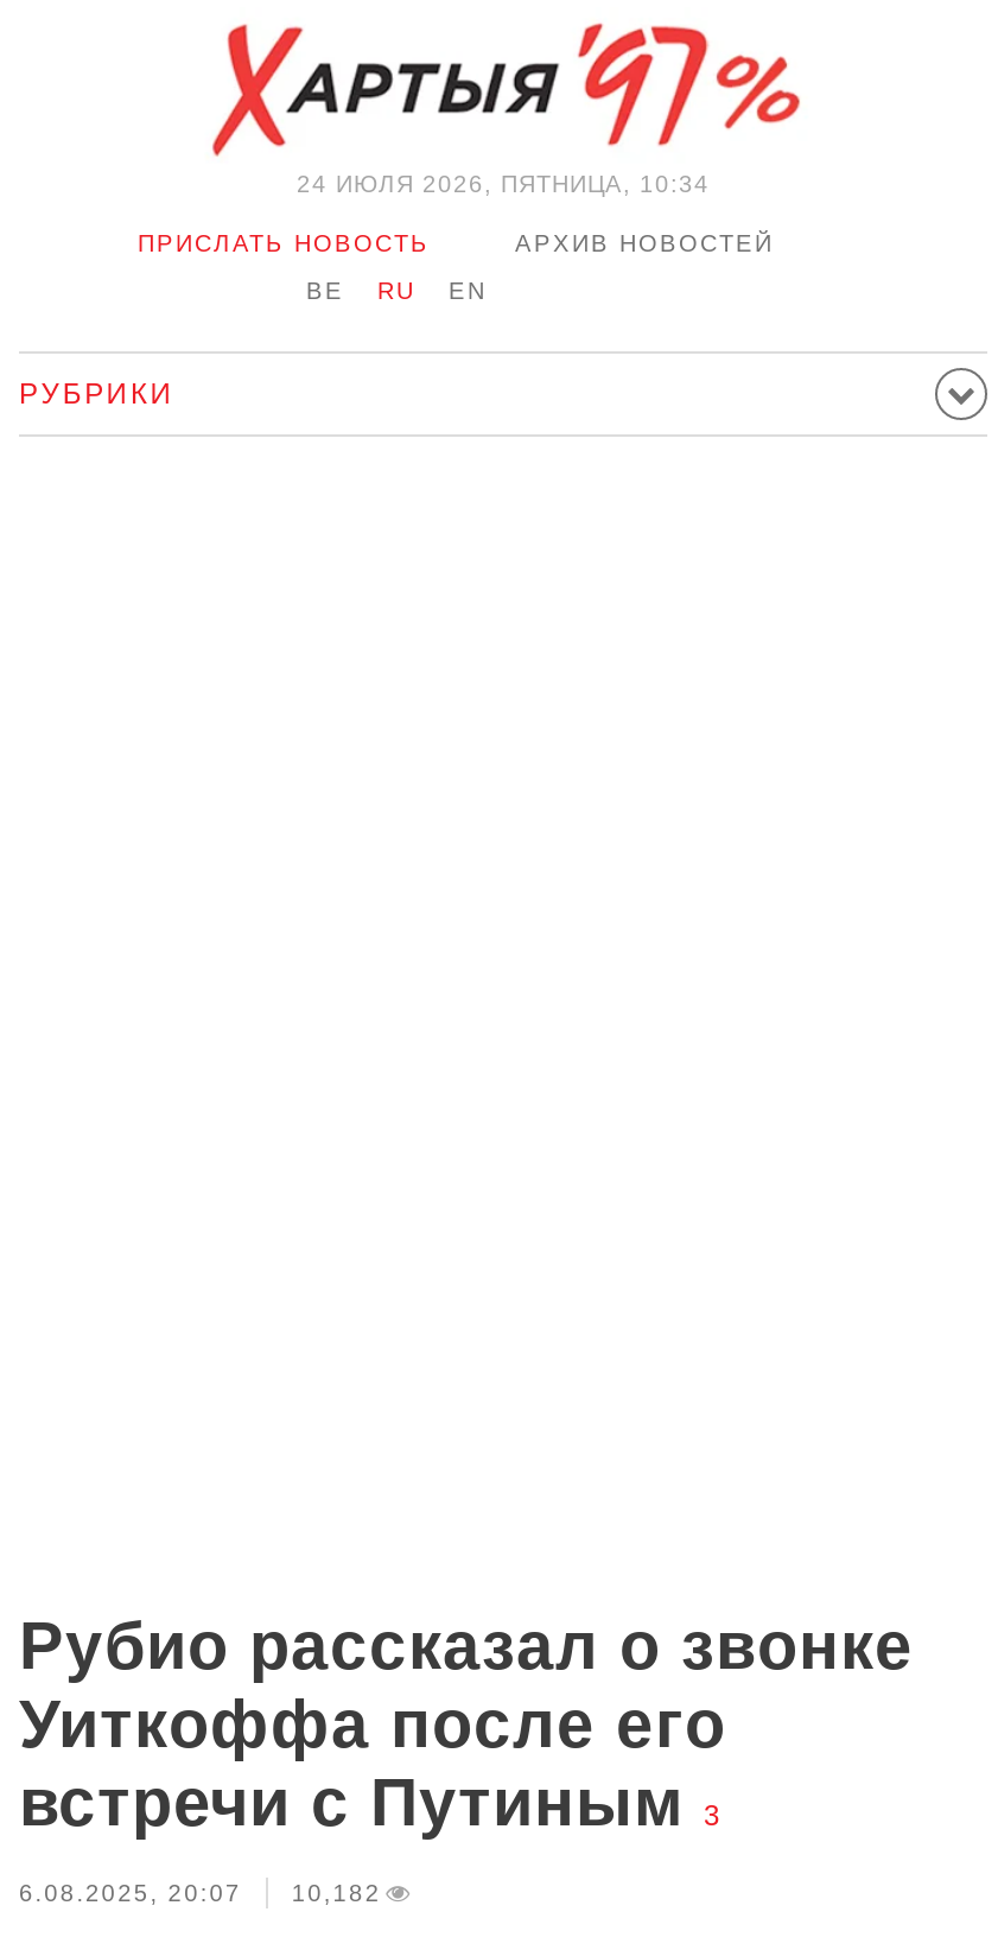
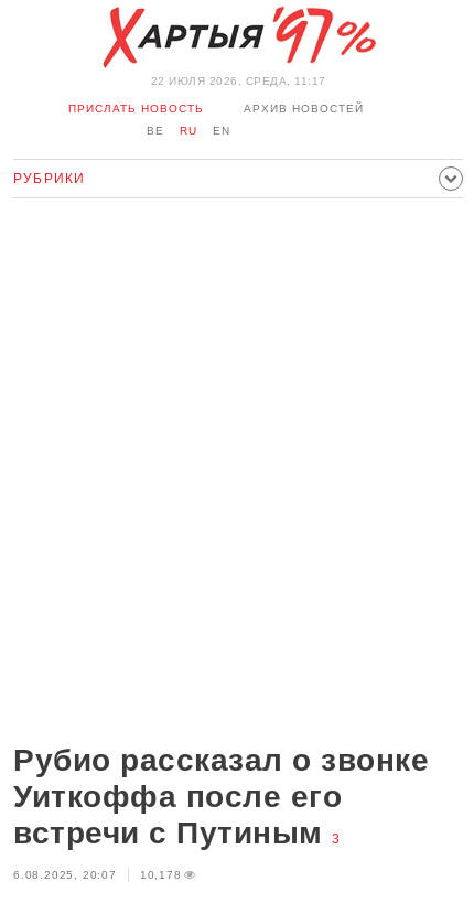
- 24 ИЮЛЯ 2026, ПЯТНИЦА, 10:34
+ 22 ИЮЛЯ 2026, СРЕДА, 11:17

- 6.08.2025, 20:07 10,182
+ 6.08.2025, 20:07 10,178
